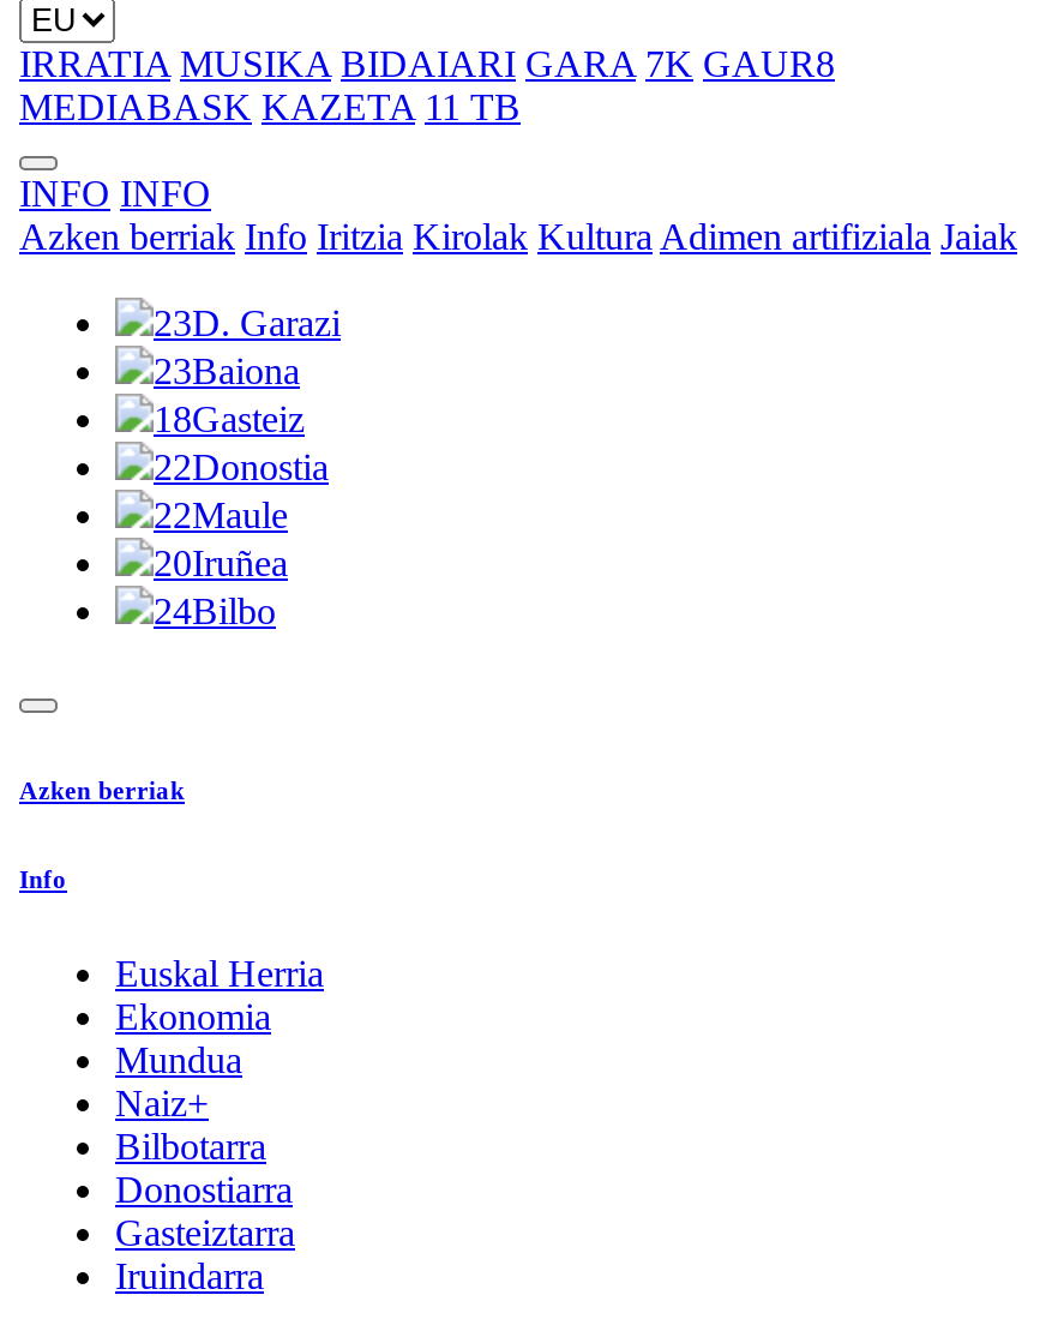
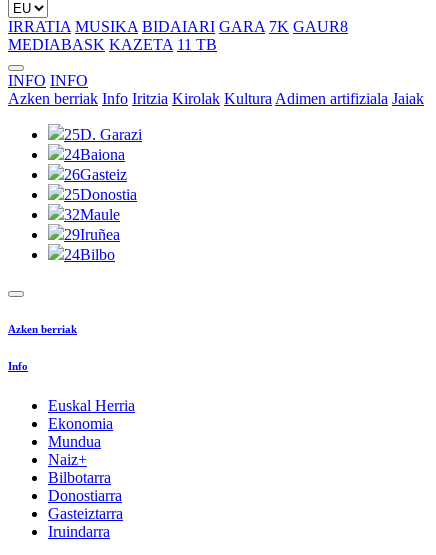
- 23D. Garazi
+ 25D. Garazi

- 23Baiona
+ 24Baiona

- 18Gasteiz
+ 26Gasteiz

- 22Donostia
+ 25Donostia

- 22Maule
+ 32Maule

- 20Iruñea
+ 29Iruñea
